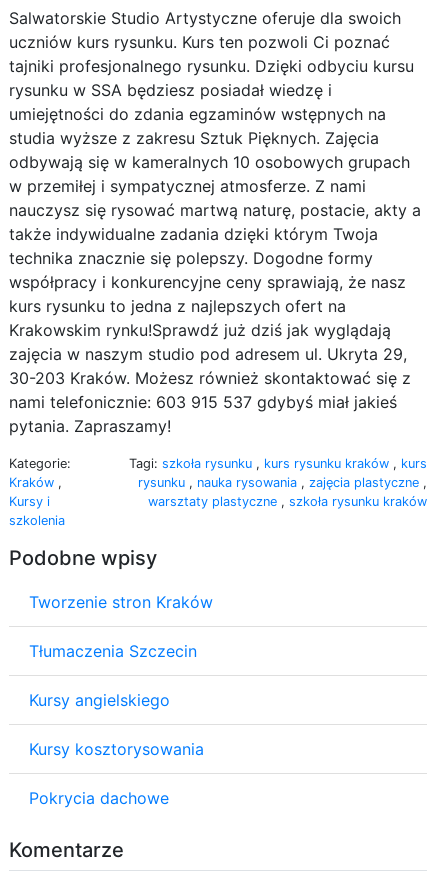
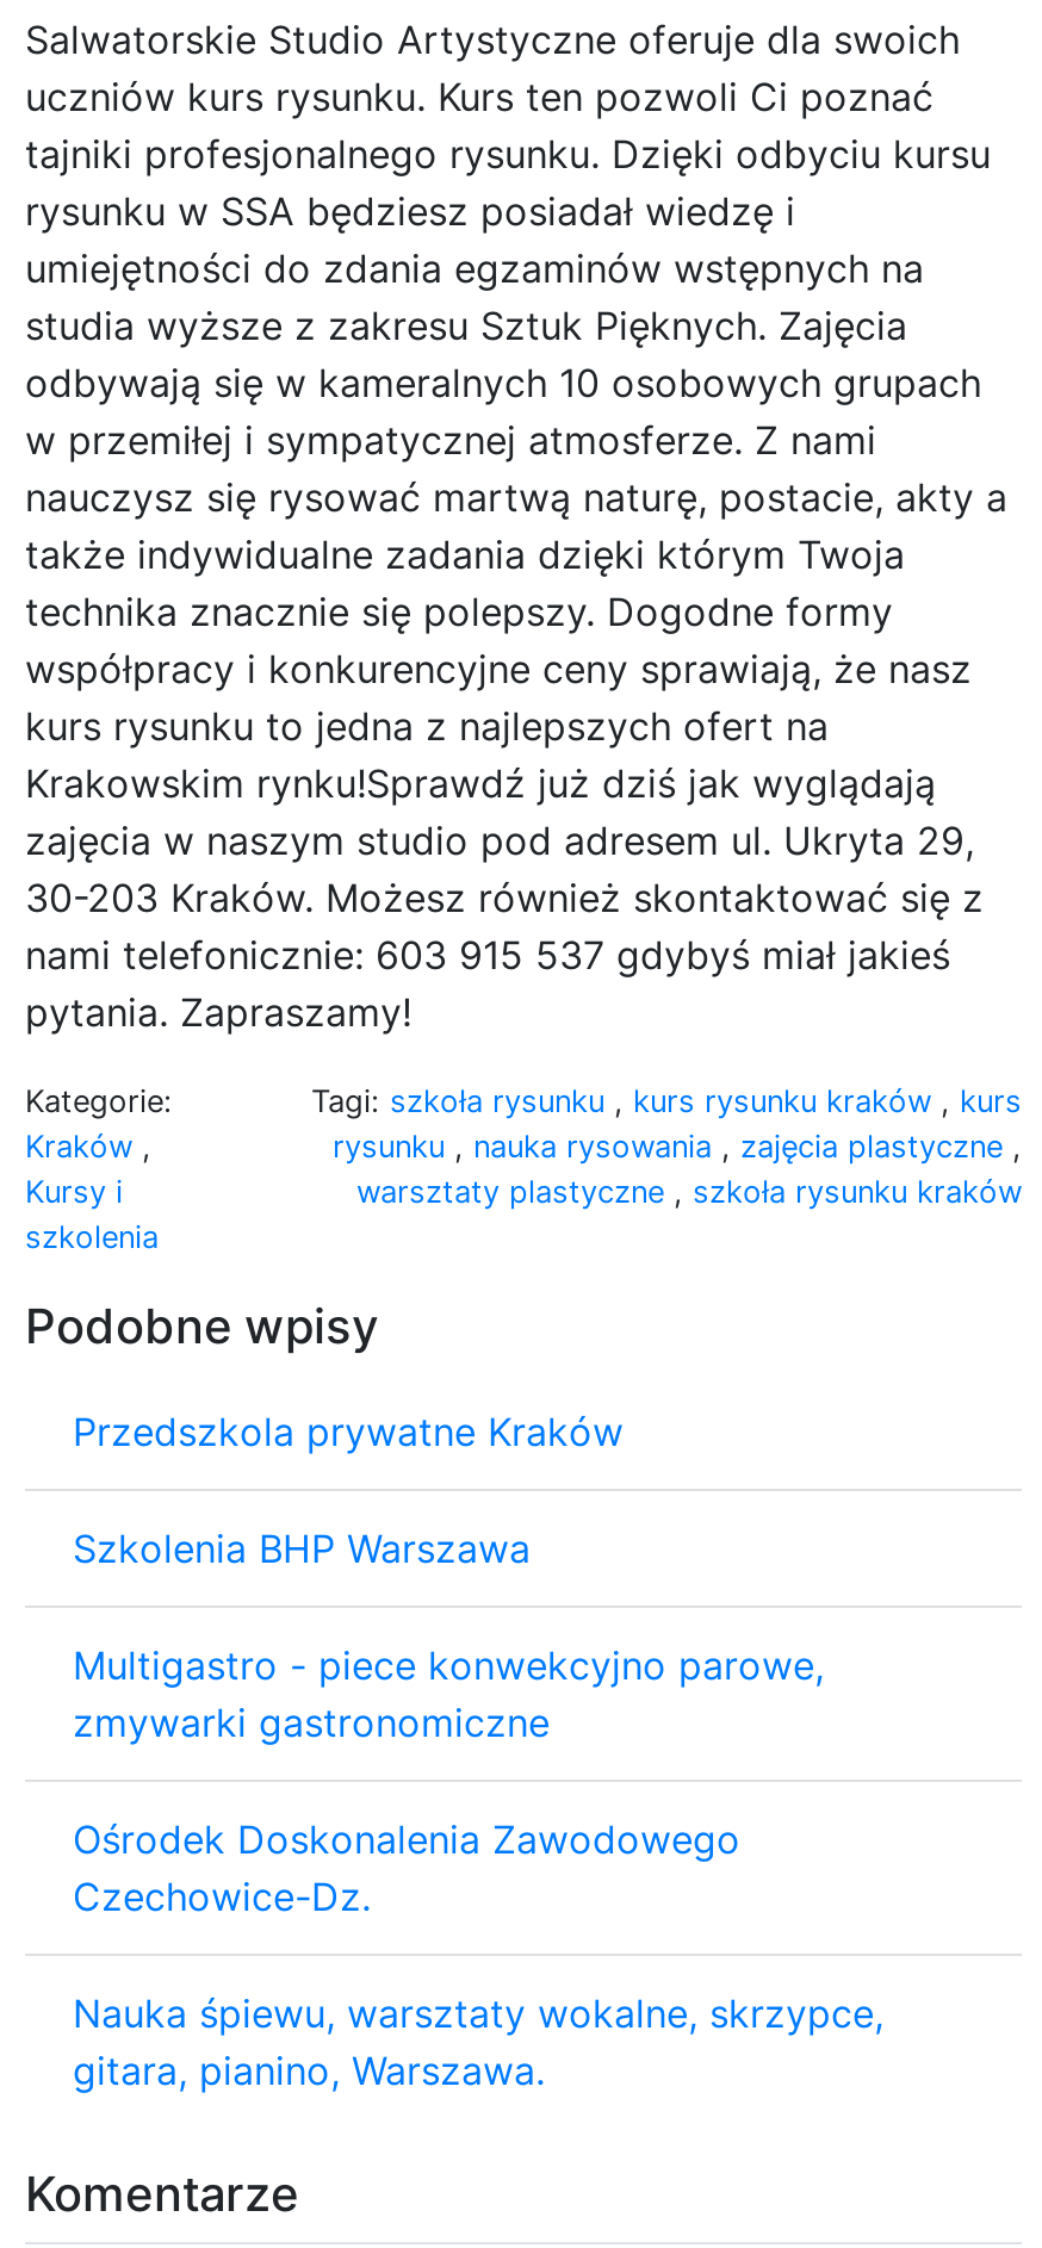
- Tworzenie stron Kraków
+ Przedszkola prywatne Kraków

- Tłumaczenia Szczecin
+ Szkolenia BHP Warszawa

- Kursy angielskiego
+ Multigastro - piece konwekcyjno parowe,
+ zmywarki gastronomiczne

- Kursy kosztorysowania
+ Ośrodek Doskonalenia Zawodowego
+ Czechowice-Dz.

- Pokrycia dachowe
+ Nauka śpiewu, warsztaty wokalne, skrzypce,
+ gitara, pianino, Warszawa.
